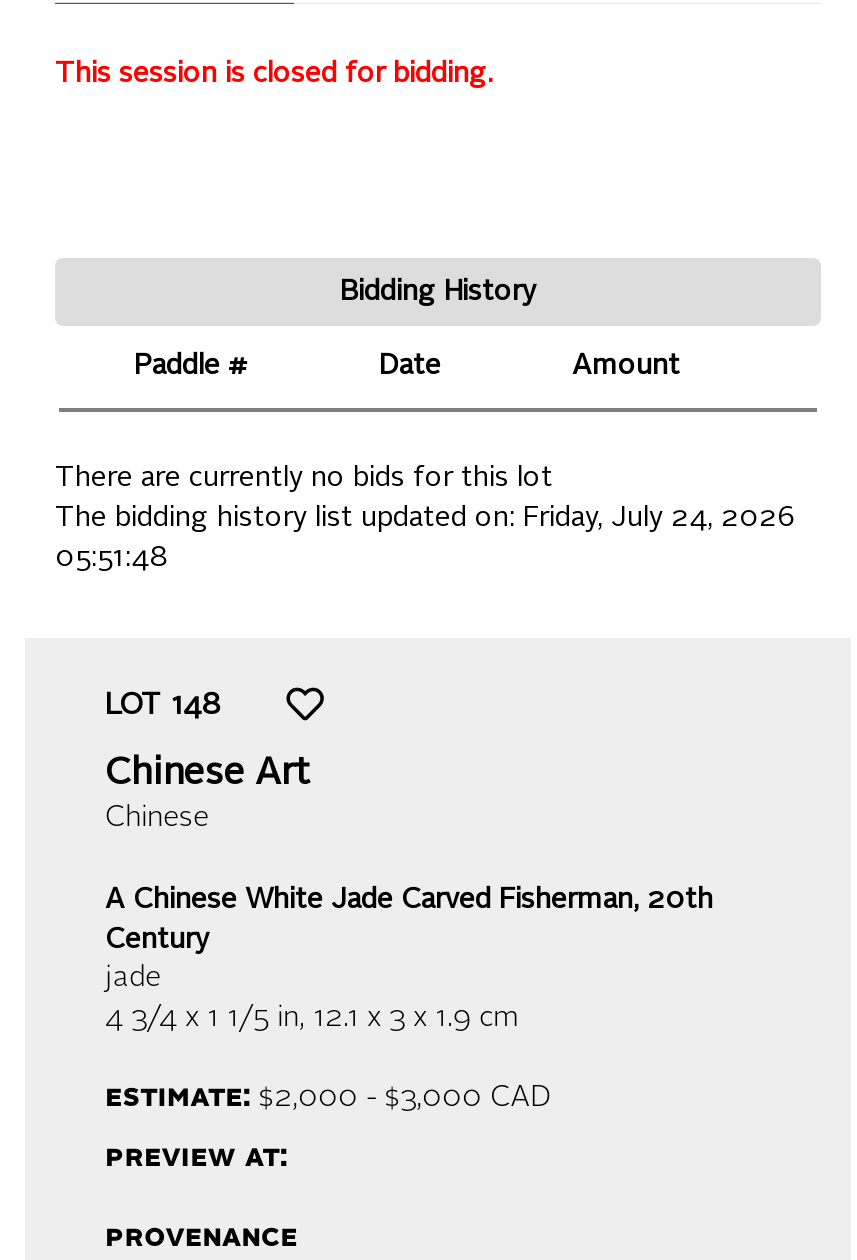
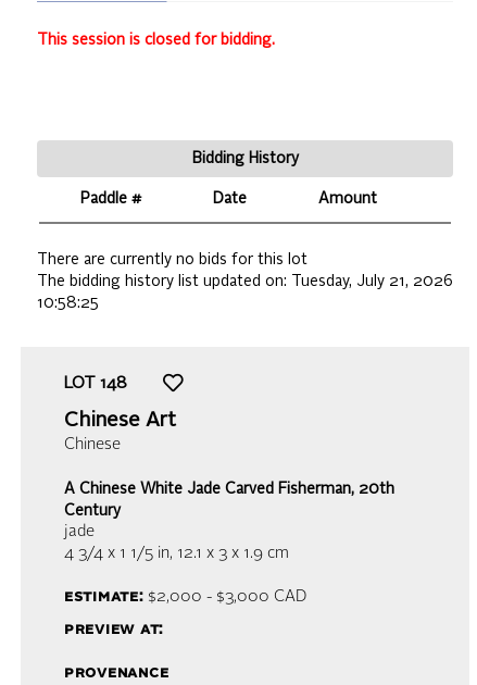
- The bidding history list updated on: Friday, July 24, 2026
+ The bidding history list updated on: Tuesday, July 21, 2026

- 05:51:48
+ 10:58:25
